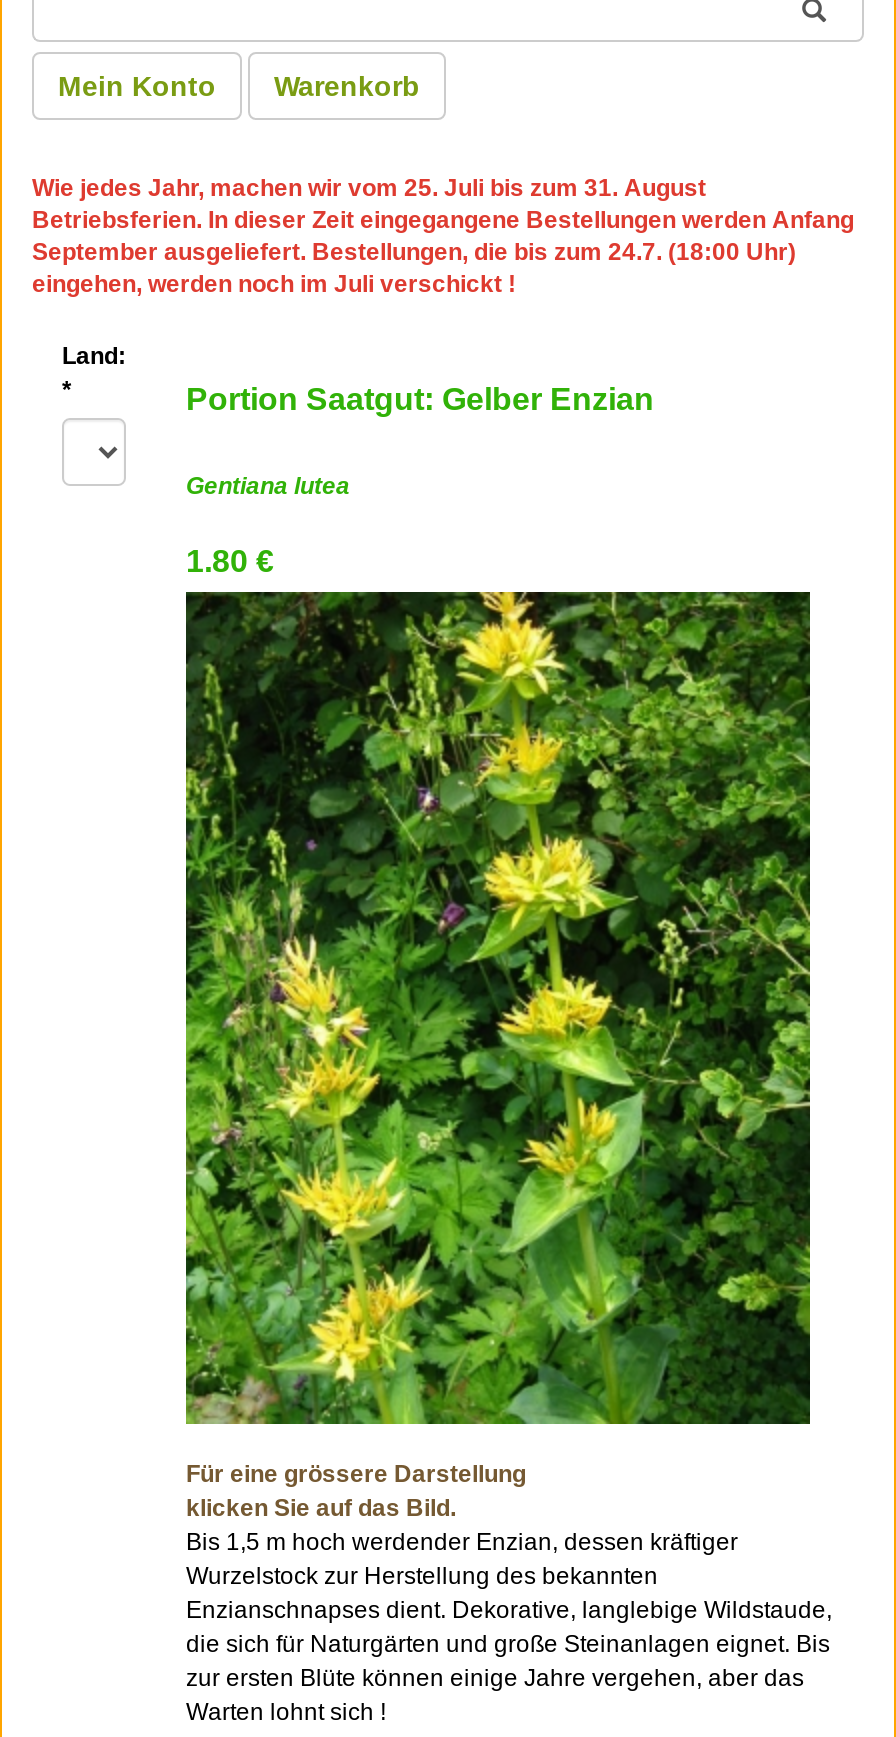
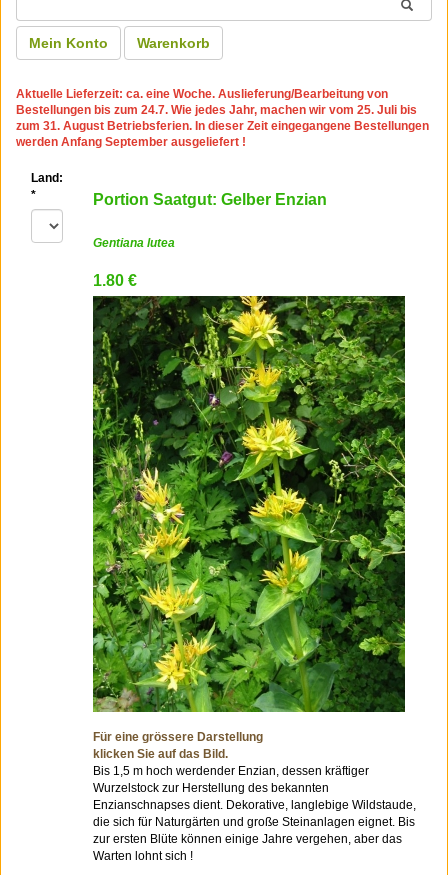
- Wie jedes Jahr, machen wir vom 25. Juli bis zum 31. August
- Betriebsferien. In dieser Zeit eingegangene Bestellungen werden Anfang
- September ausgeliefert. Bestellungen, die bis zum 24.7. (18:00 Uhr)
- eingehen, werden noch im Juli verschickt !
+ Aktuelle Lieferzeit: ca. eine Woche. Auslieferung/Bearbeitung von
+ Bestellungen bis zum 24.7. Wie jedes Jahr, machen wir vom 25. Juli bis
+ zum 31. August Betriebsferien. In dieser Zeit eingegangene Bestellungen
+ werden Anfang September ausgeliefert !
